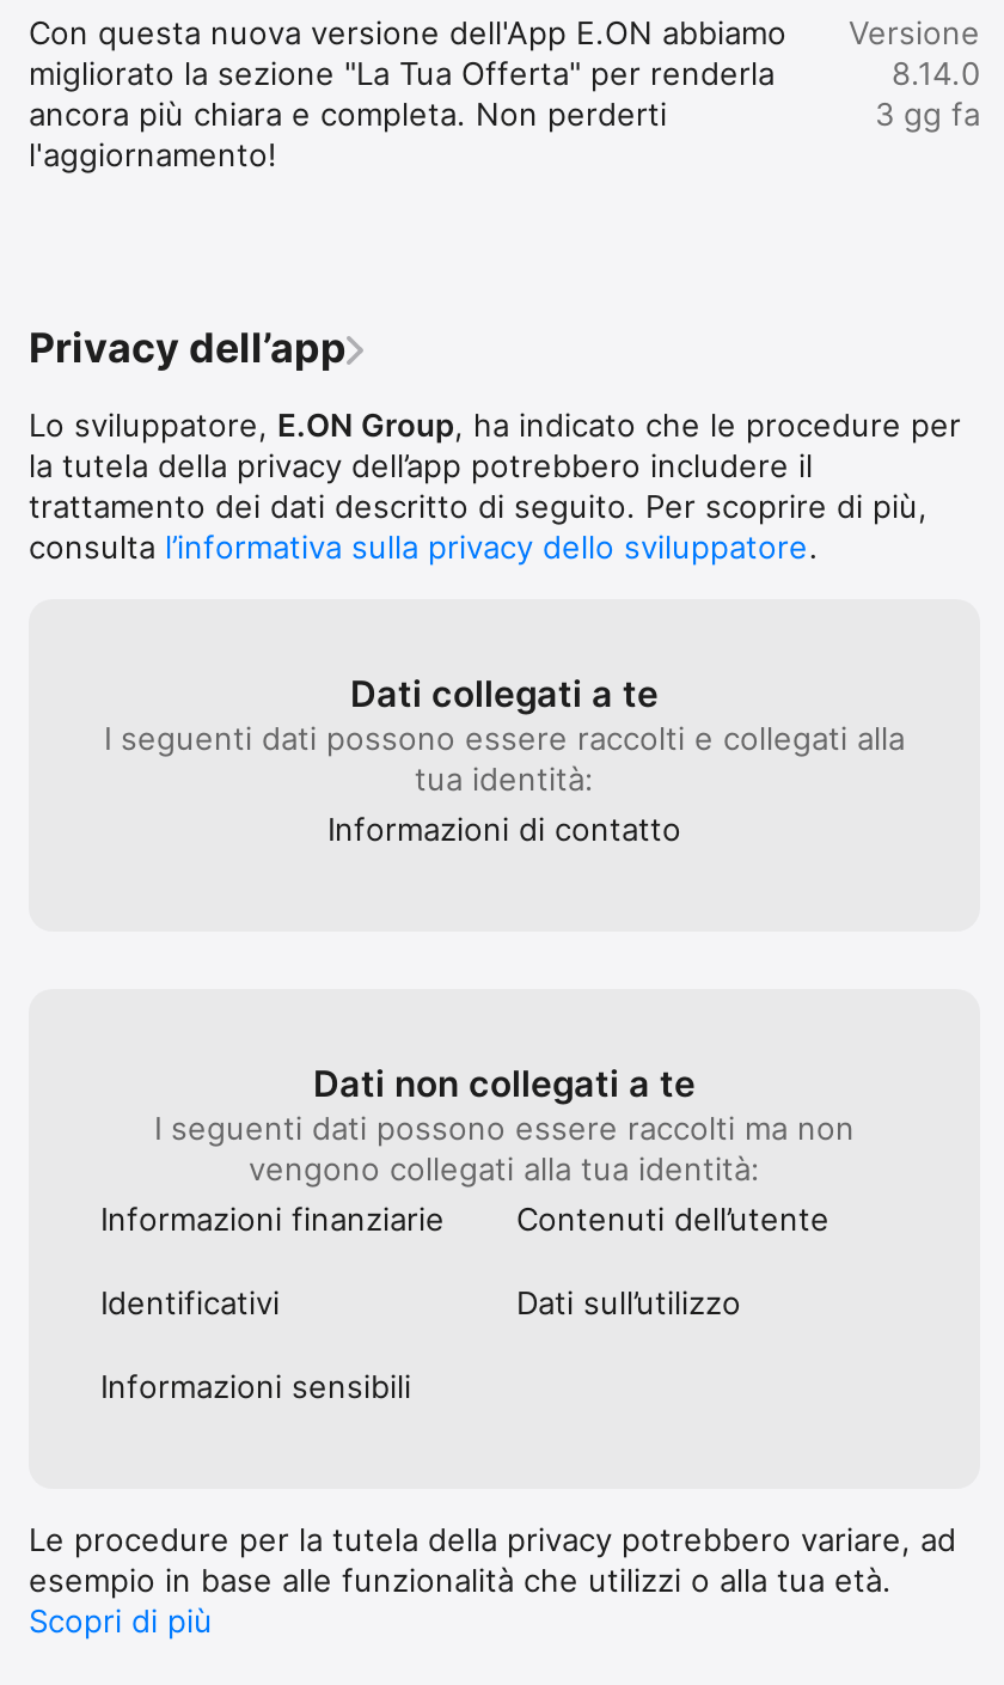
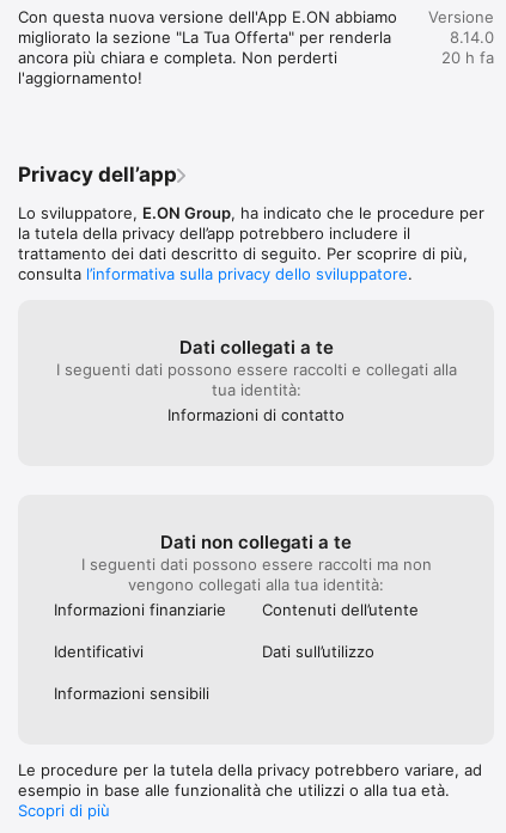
- 3 gg fa
+ 20 h fa
